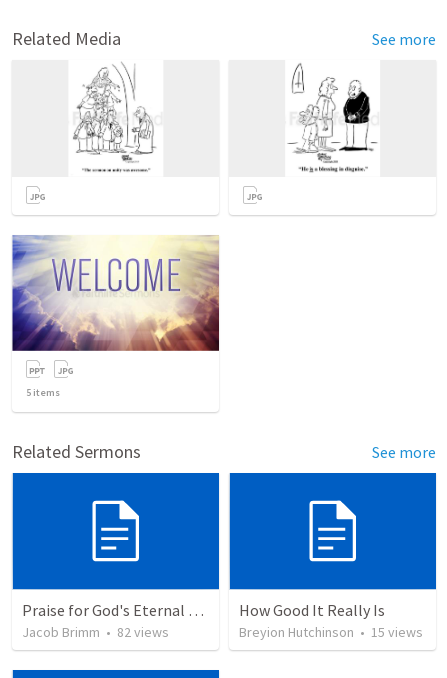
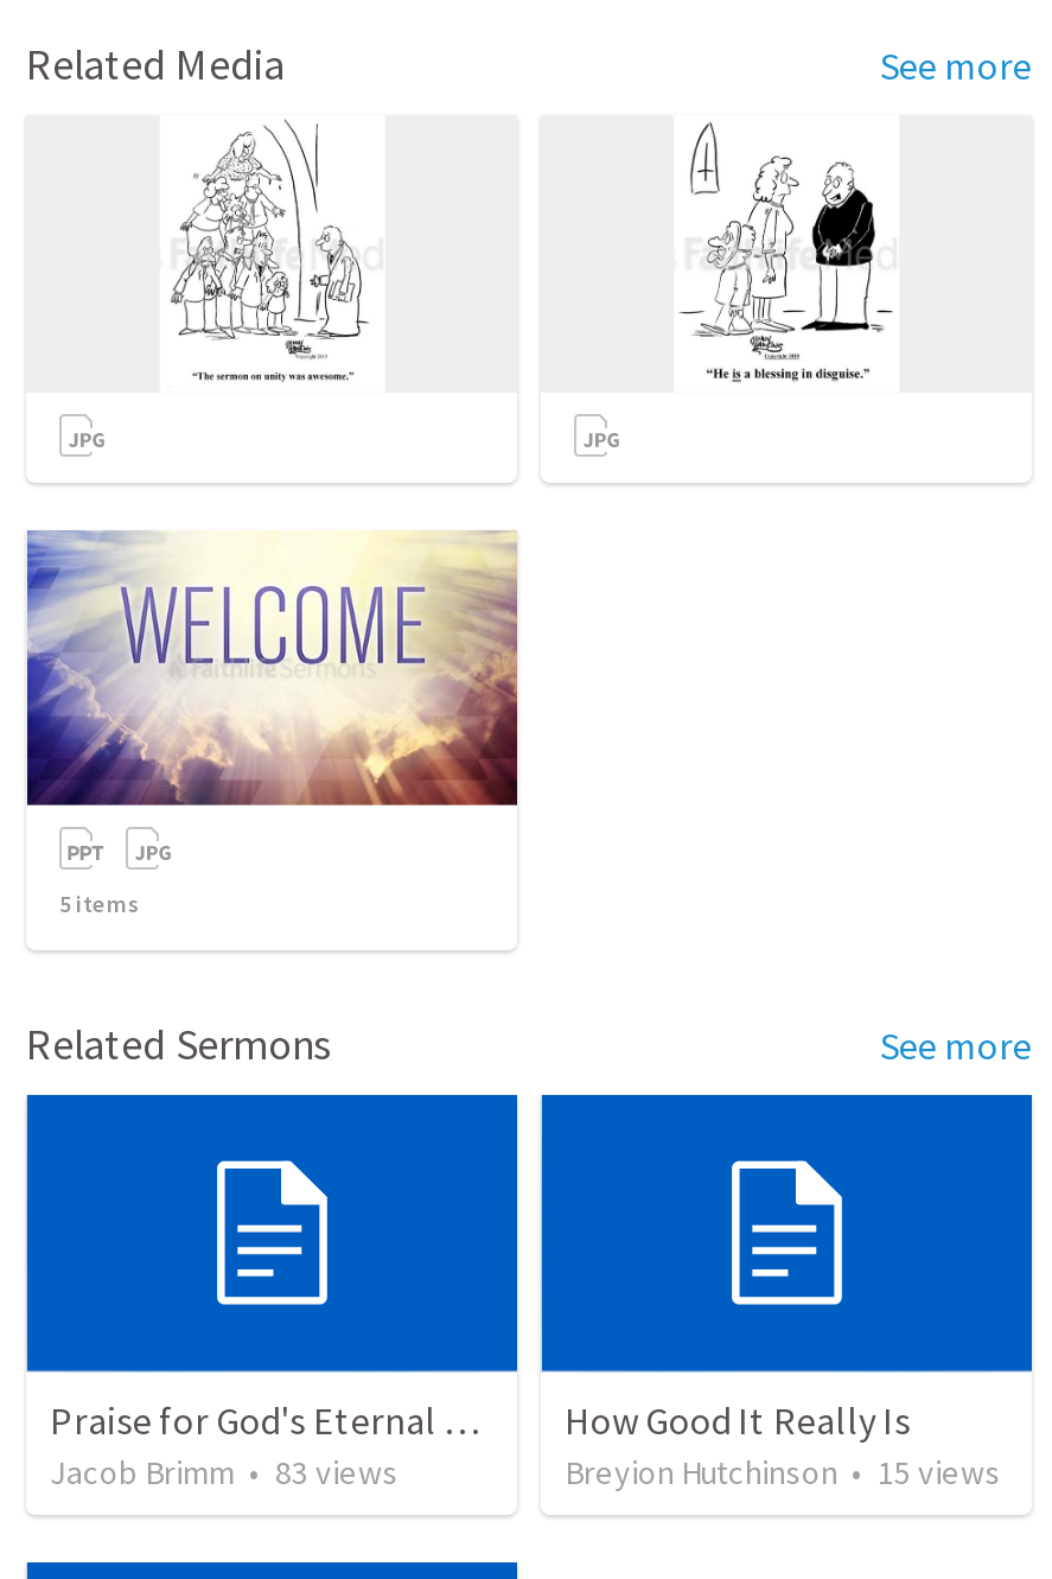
- Jacob Brimm • 82 views
+ Jacob Brimm • 83 views
